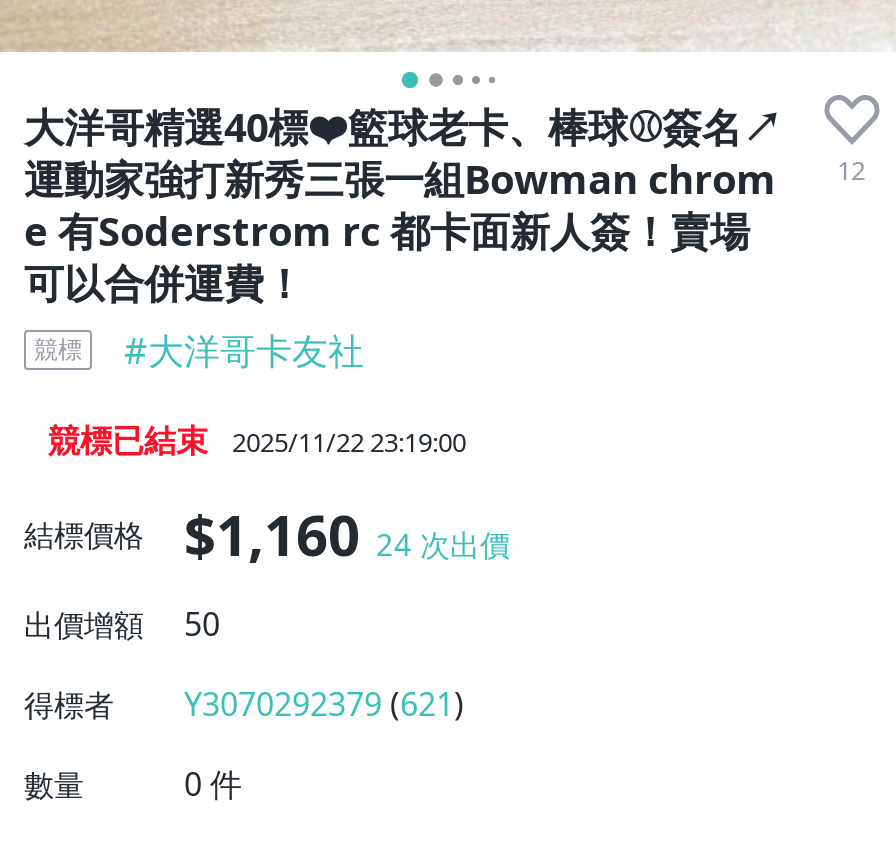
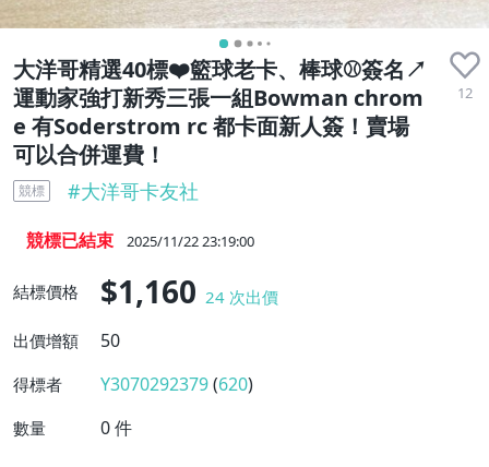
- 得標者 Y3070292379 (621)
+ 得標者 Y3070292379 (620)
